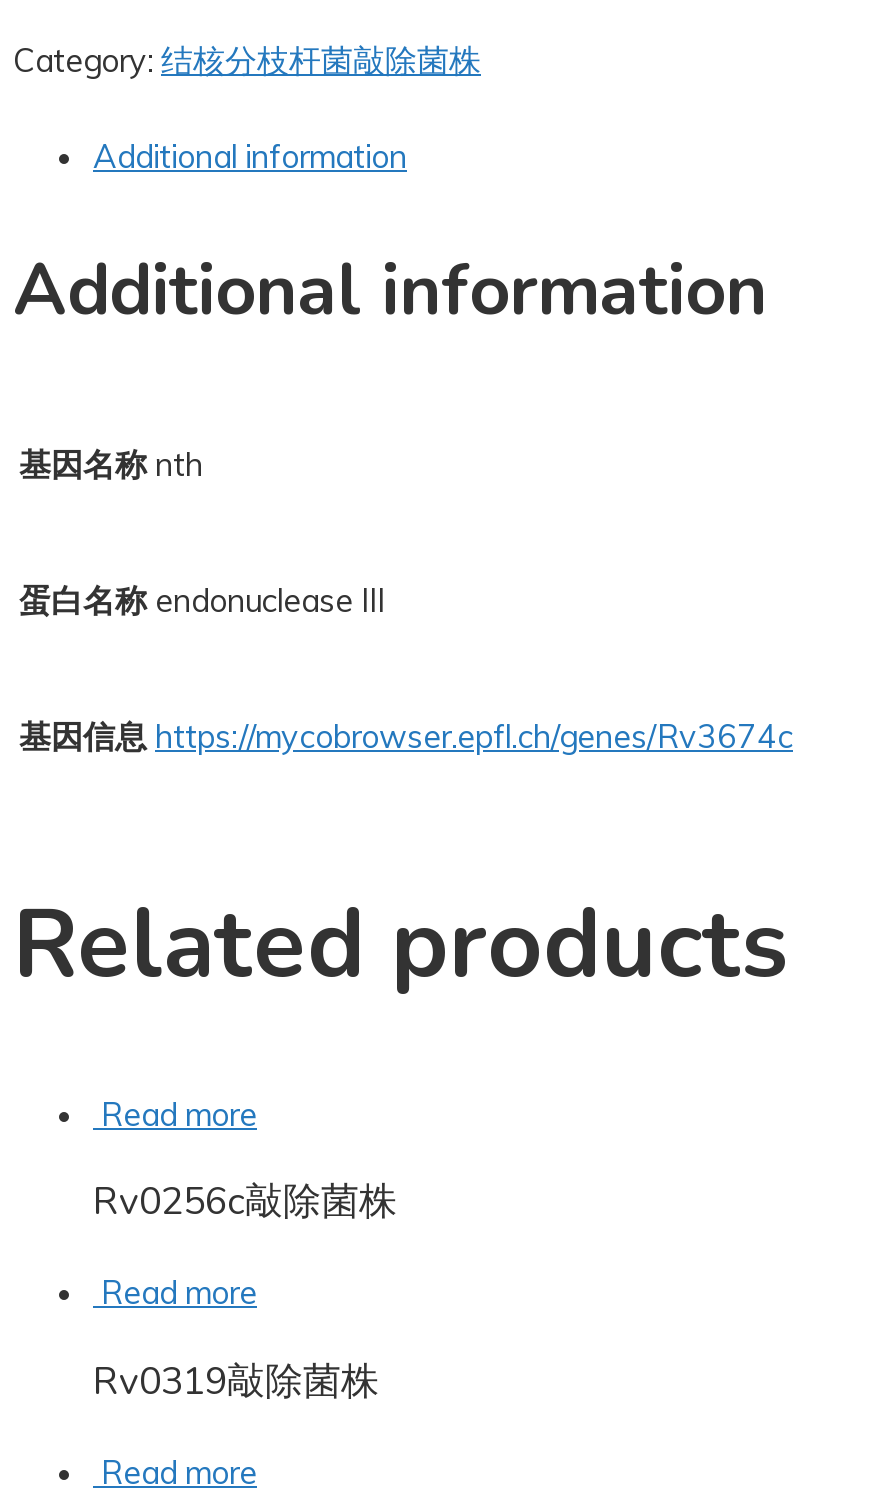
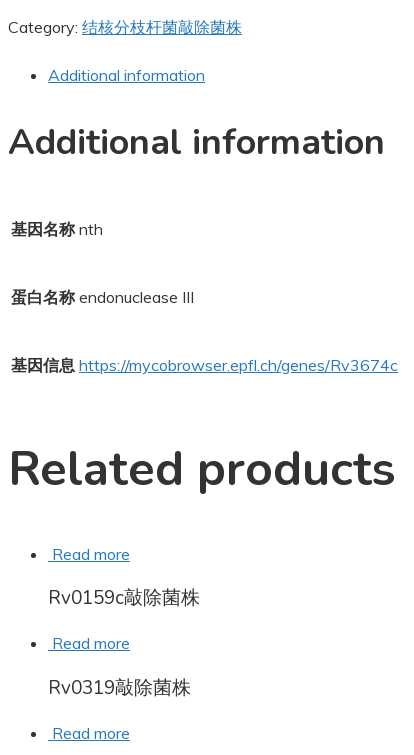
- Rv0256c敲除菌株
+ Rv0159c敲除菌株
